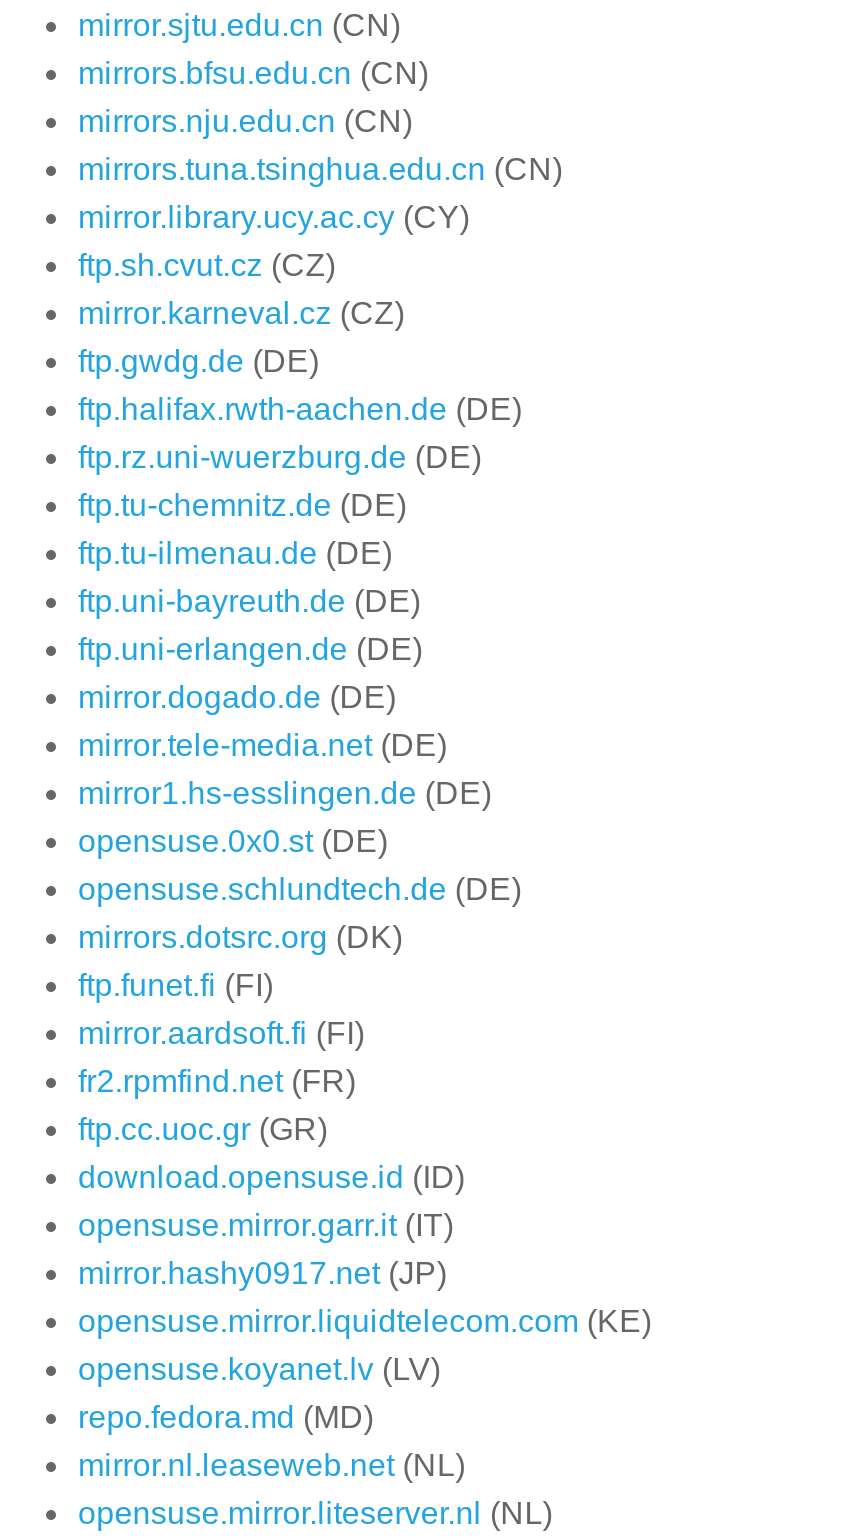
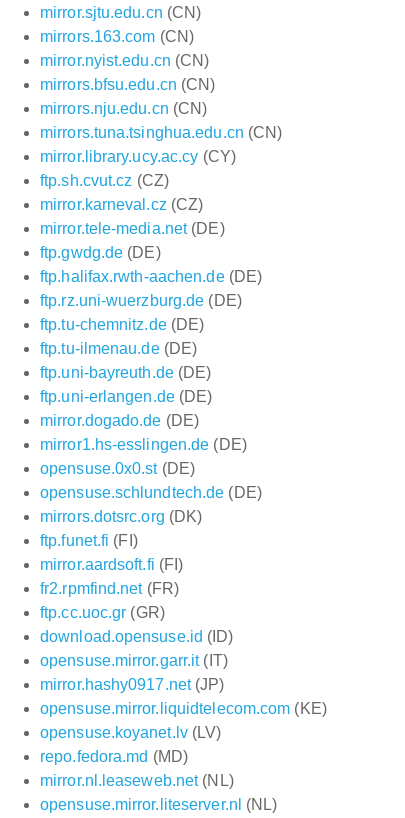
+ mirrors.163.com (CN)
+ mirror.nyist.edu.cn (CN)

moved down: ftp.gwdg.de (DE) | ftp.halifax.rwth-aachen.de (DE) | ftp.rz.uni-wuerzburg.de (DE) | ftp.tu-chemnitz.de (DE) | ftp.tu-ilmenau.de (DE) | ftp.uni-bayreuth.de (DE) | ftp.uni-erlangen.de (DE) | mirror.dogado.de (DE)

moved up: mirror.tele-media.net (DE)
